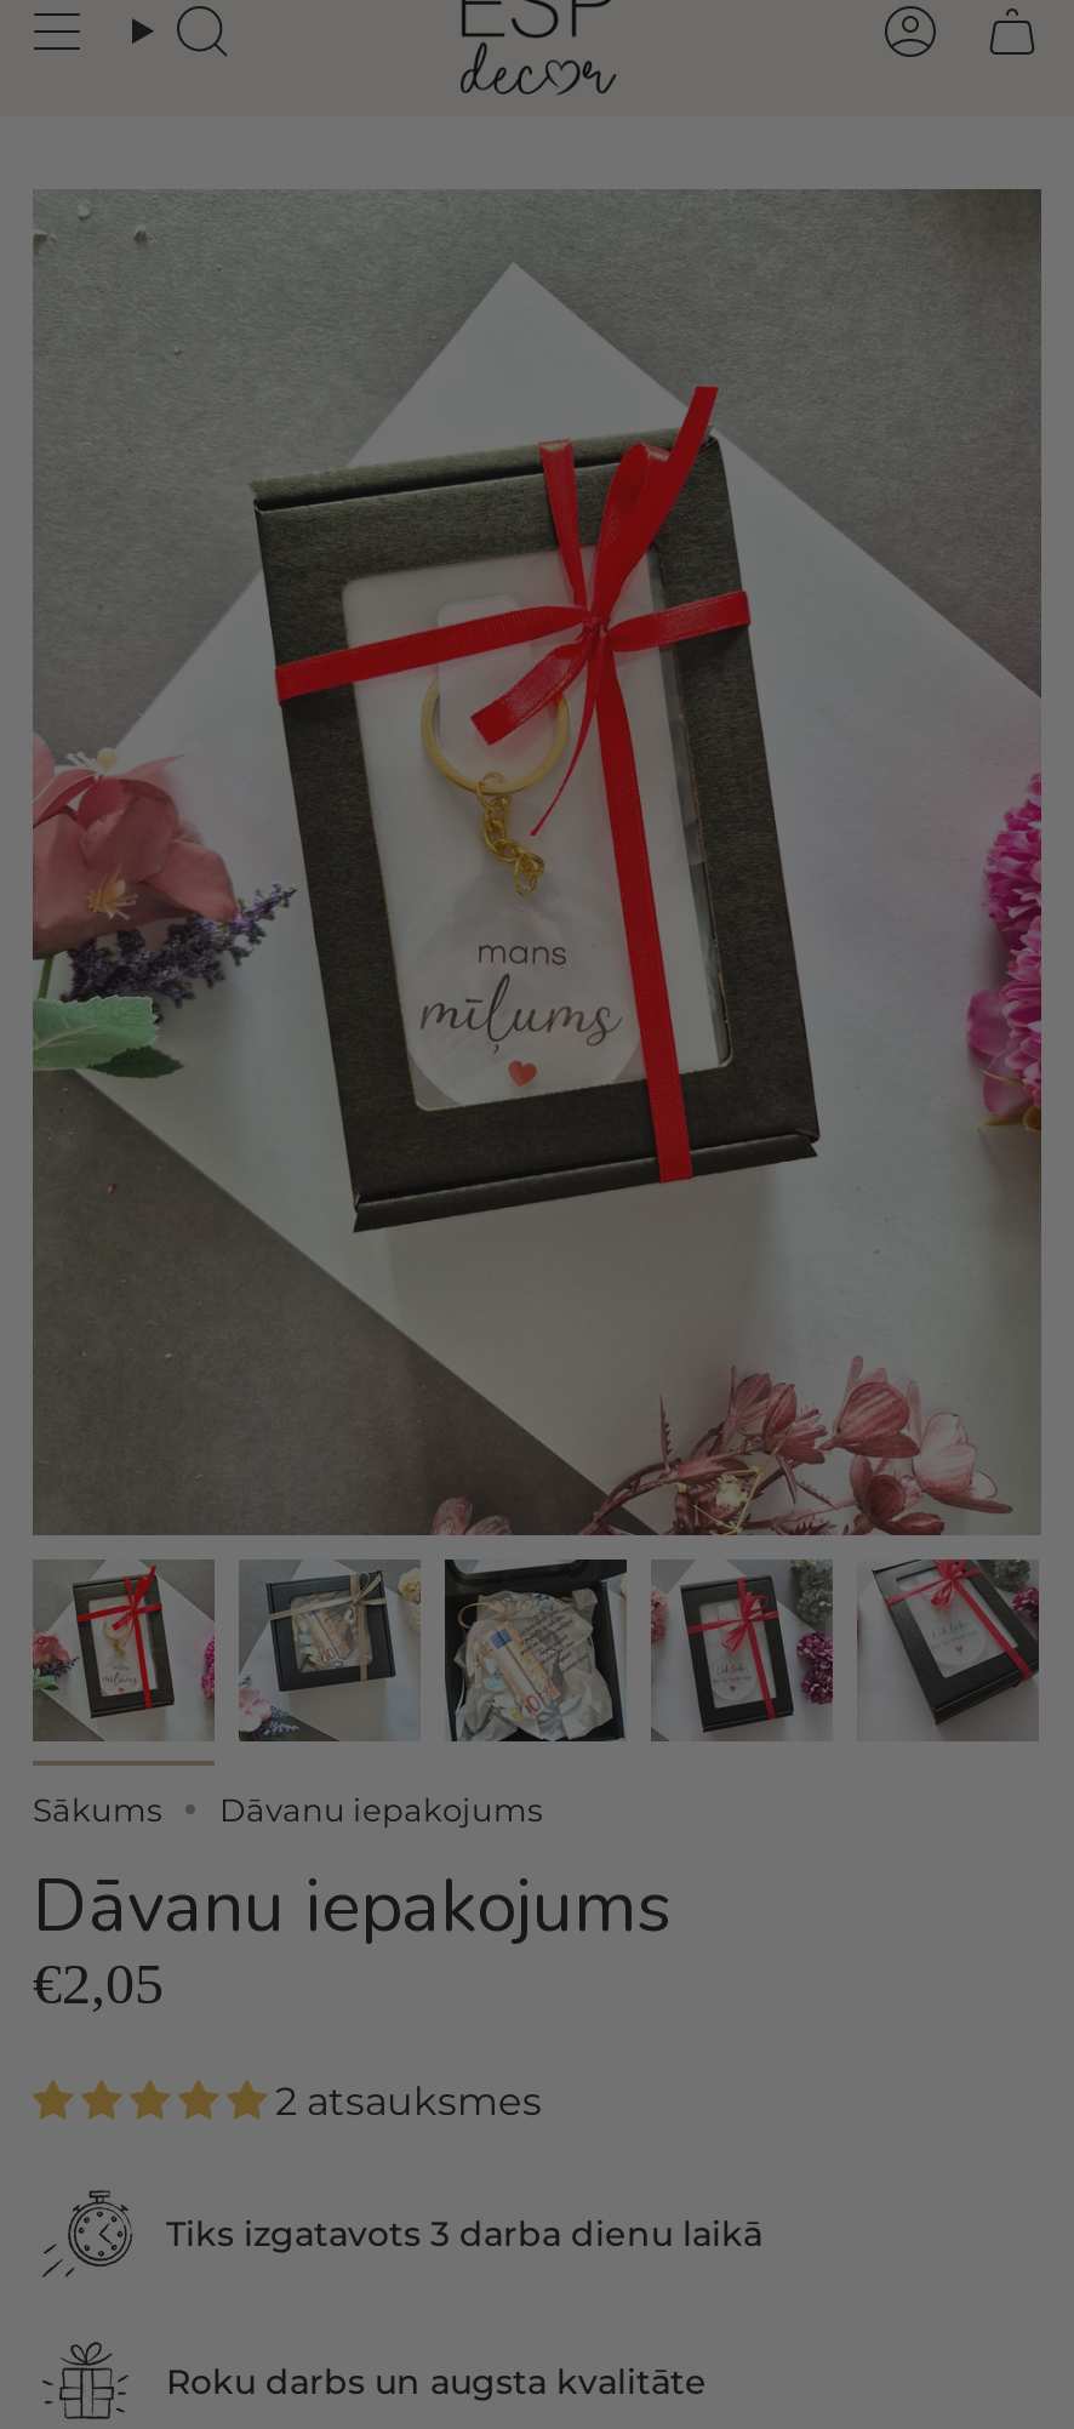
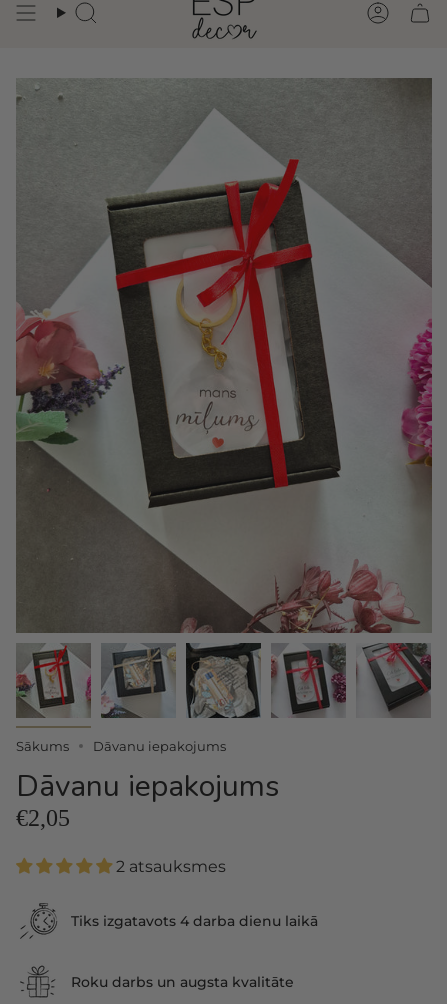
- Tiks izgatavots 3 darba dienu laikā
+ Tiks izgatavots 4 darba dienu laikā
